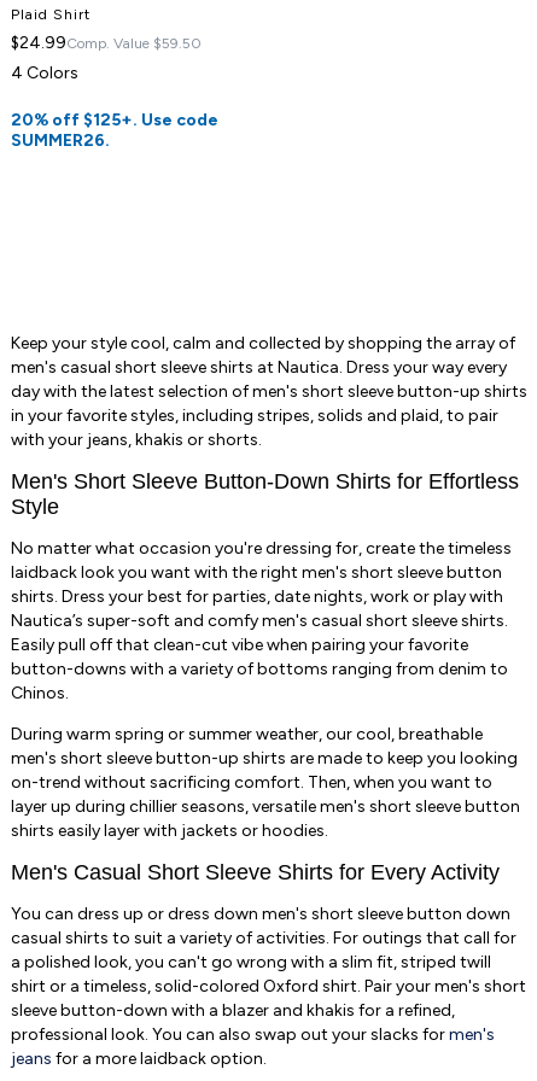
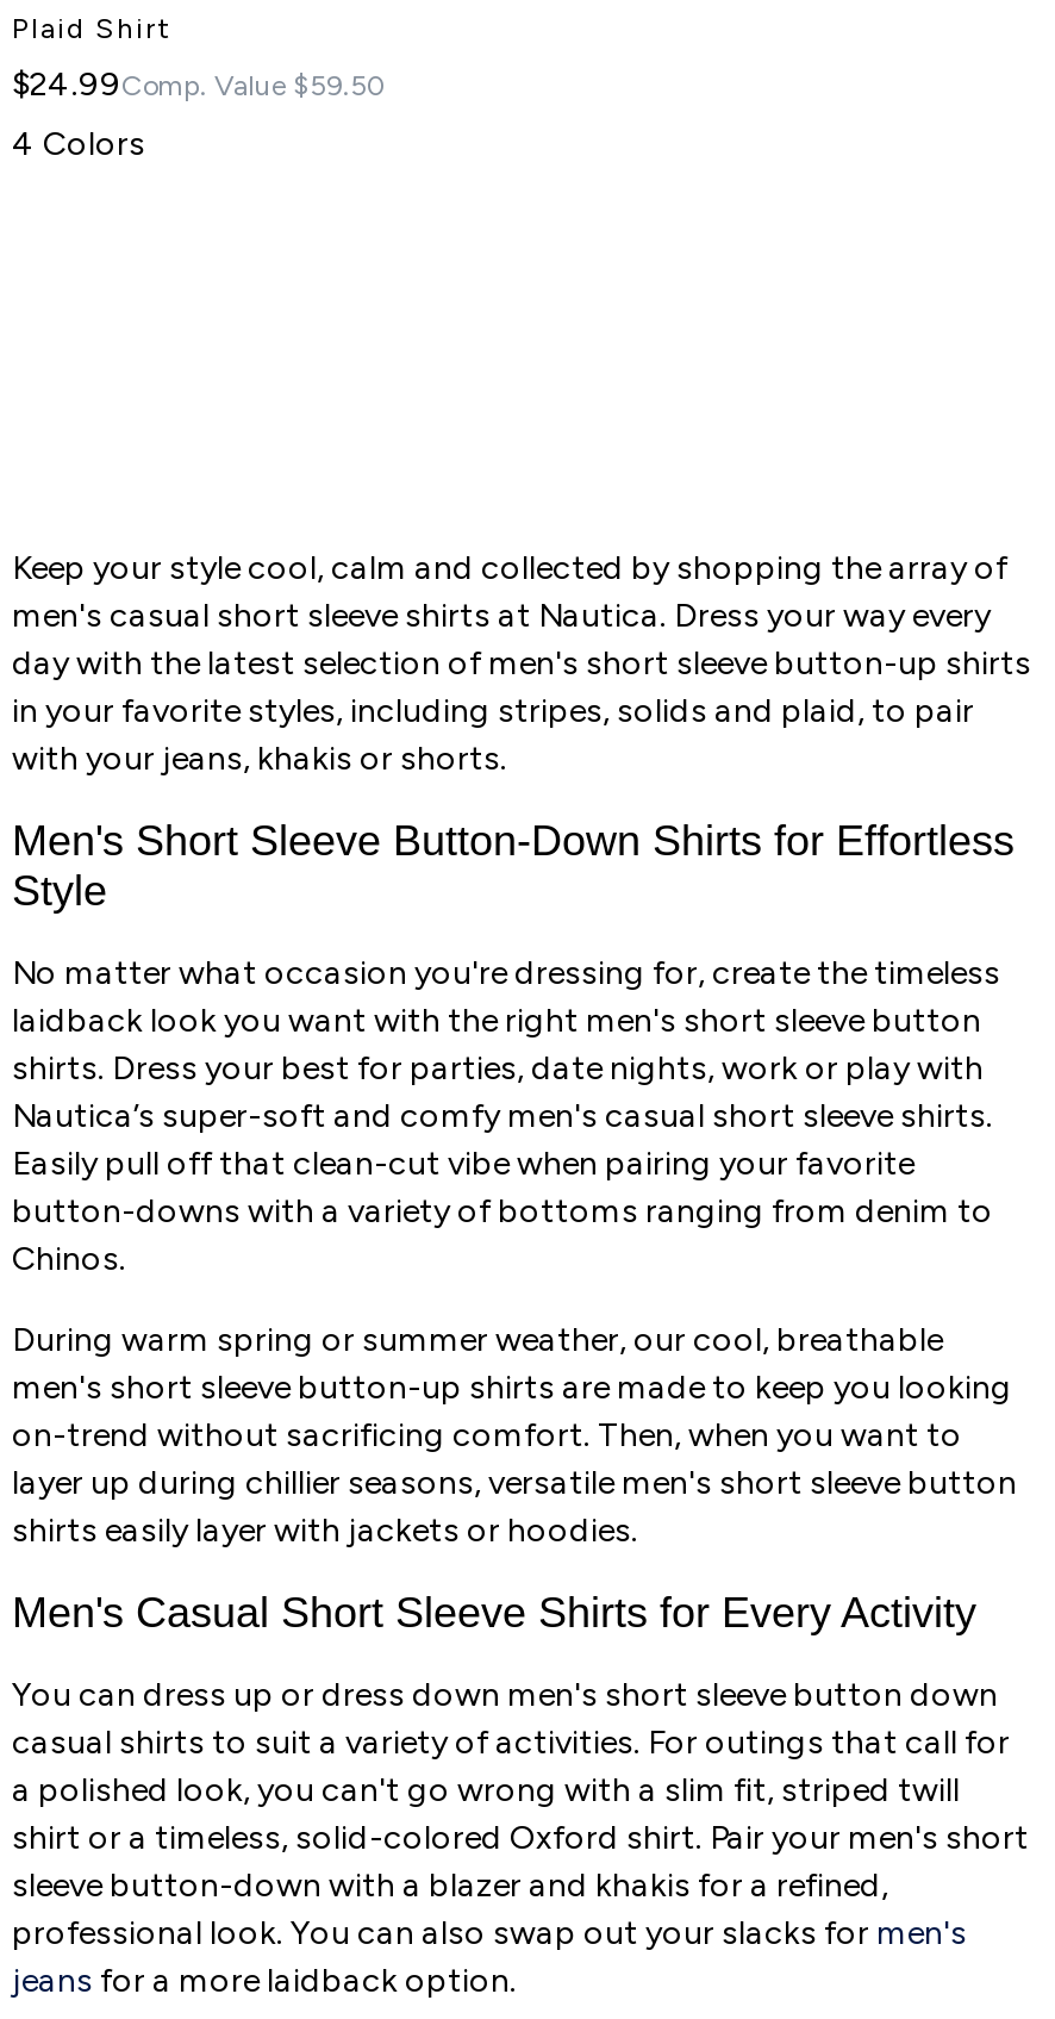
- 20% off $125+. Use code
- SUMMER26.
